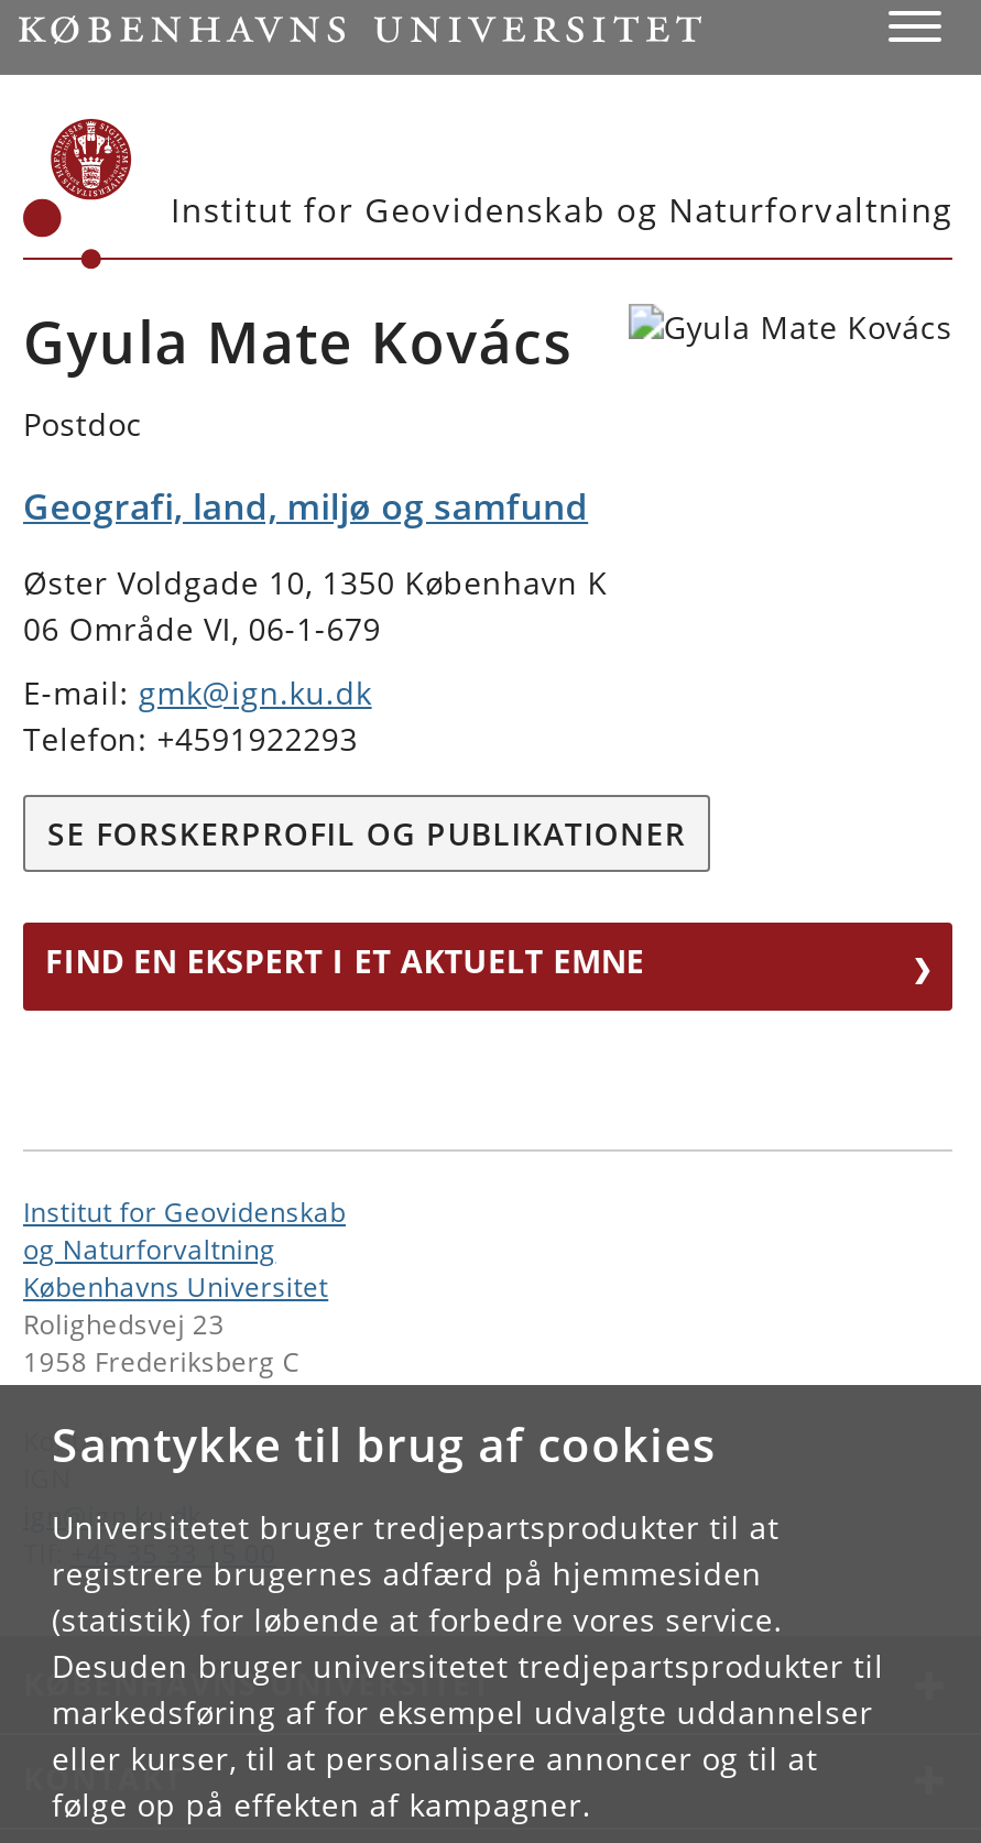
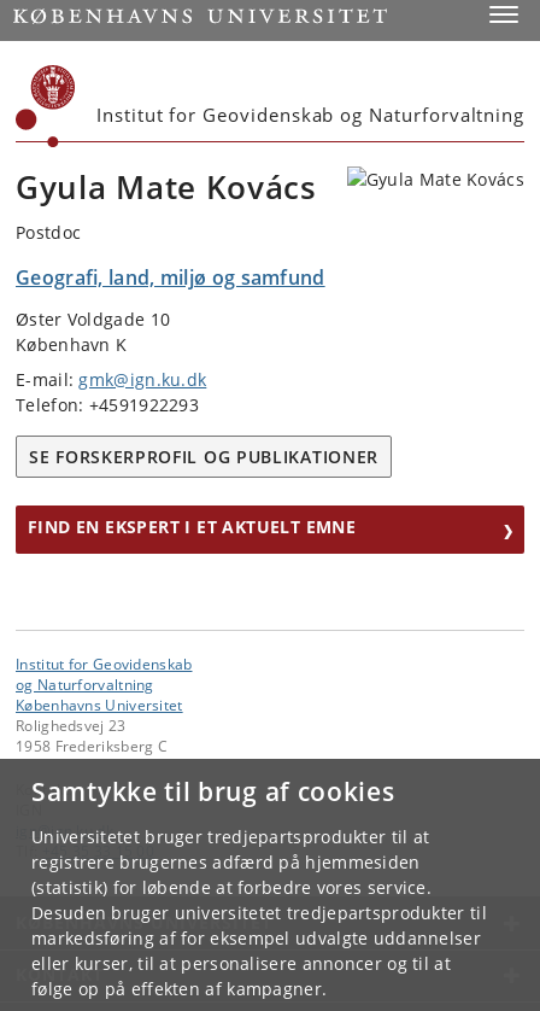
- Øster Voldgade 10, 1350 København K
- 06 Område VI, 06-1-679
+ Øster Voldgade 10
+ København K
